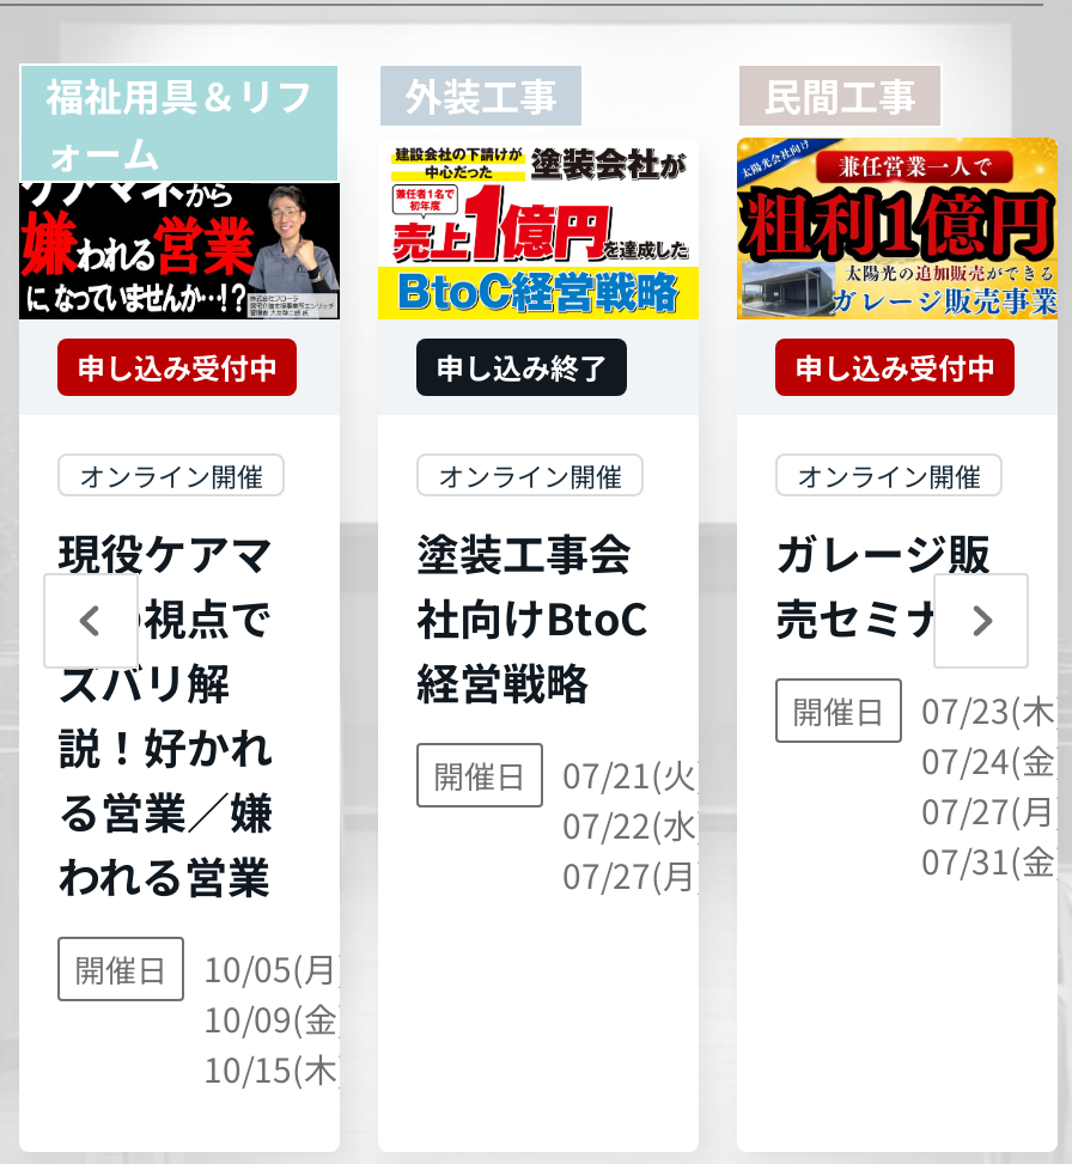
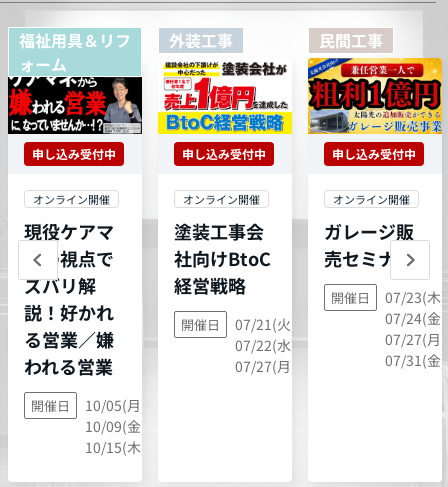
- 申し込み終了
+ 申し込み受付中
